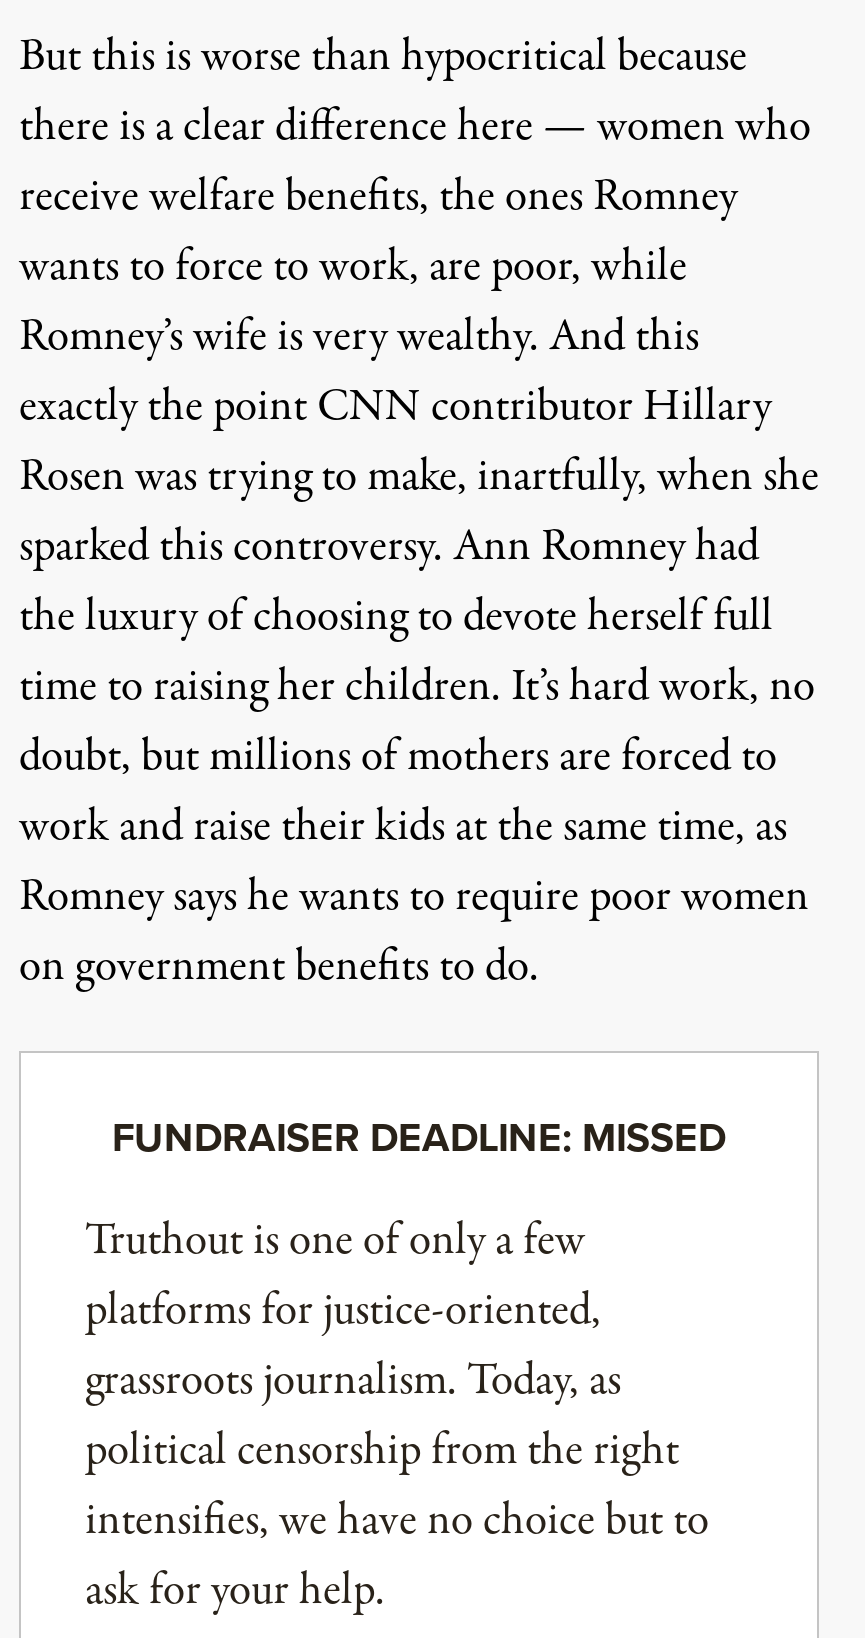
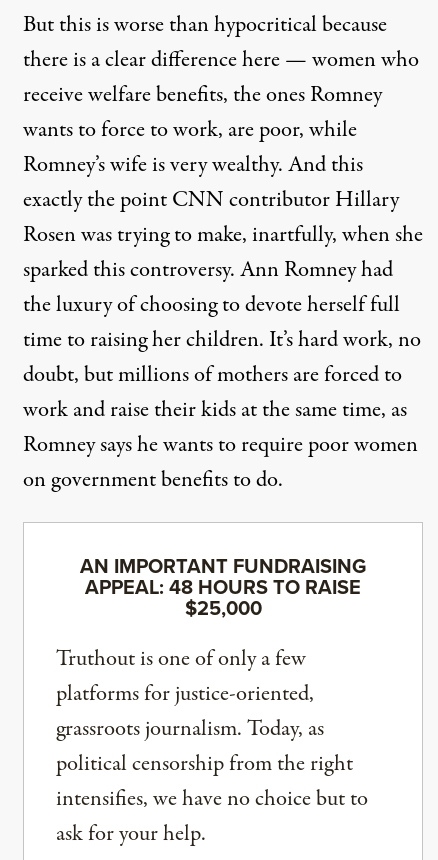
- FUNDRAISER DEADLINE: MISSED
+ AN IMPORTANT FUNDRAISING
+ APPEAL: 48 HOURS TO RAISE
+ $25,000
